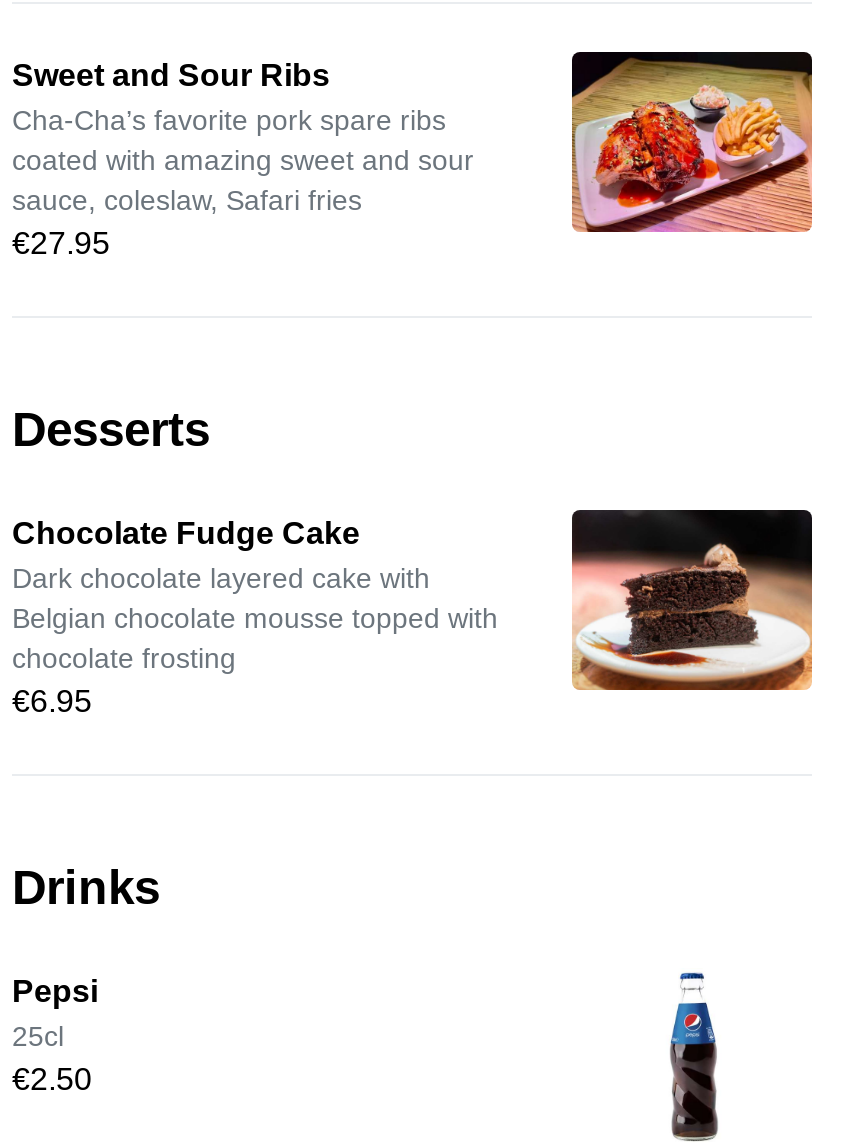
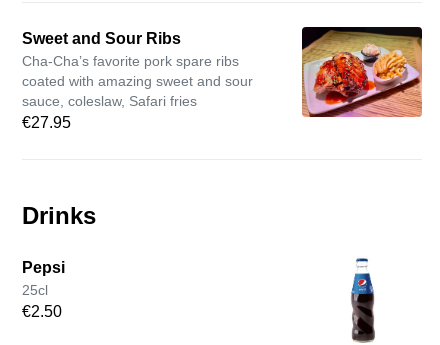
- [image]
- Desserts
- Chocolate Fudge Cake
- Dark chocolate layered cake with
- Belgian chocolate mousse topped with
- chocolate frosting
- €6.95
